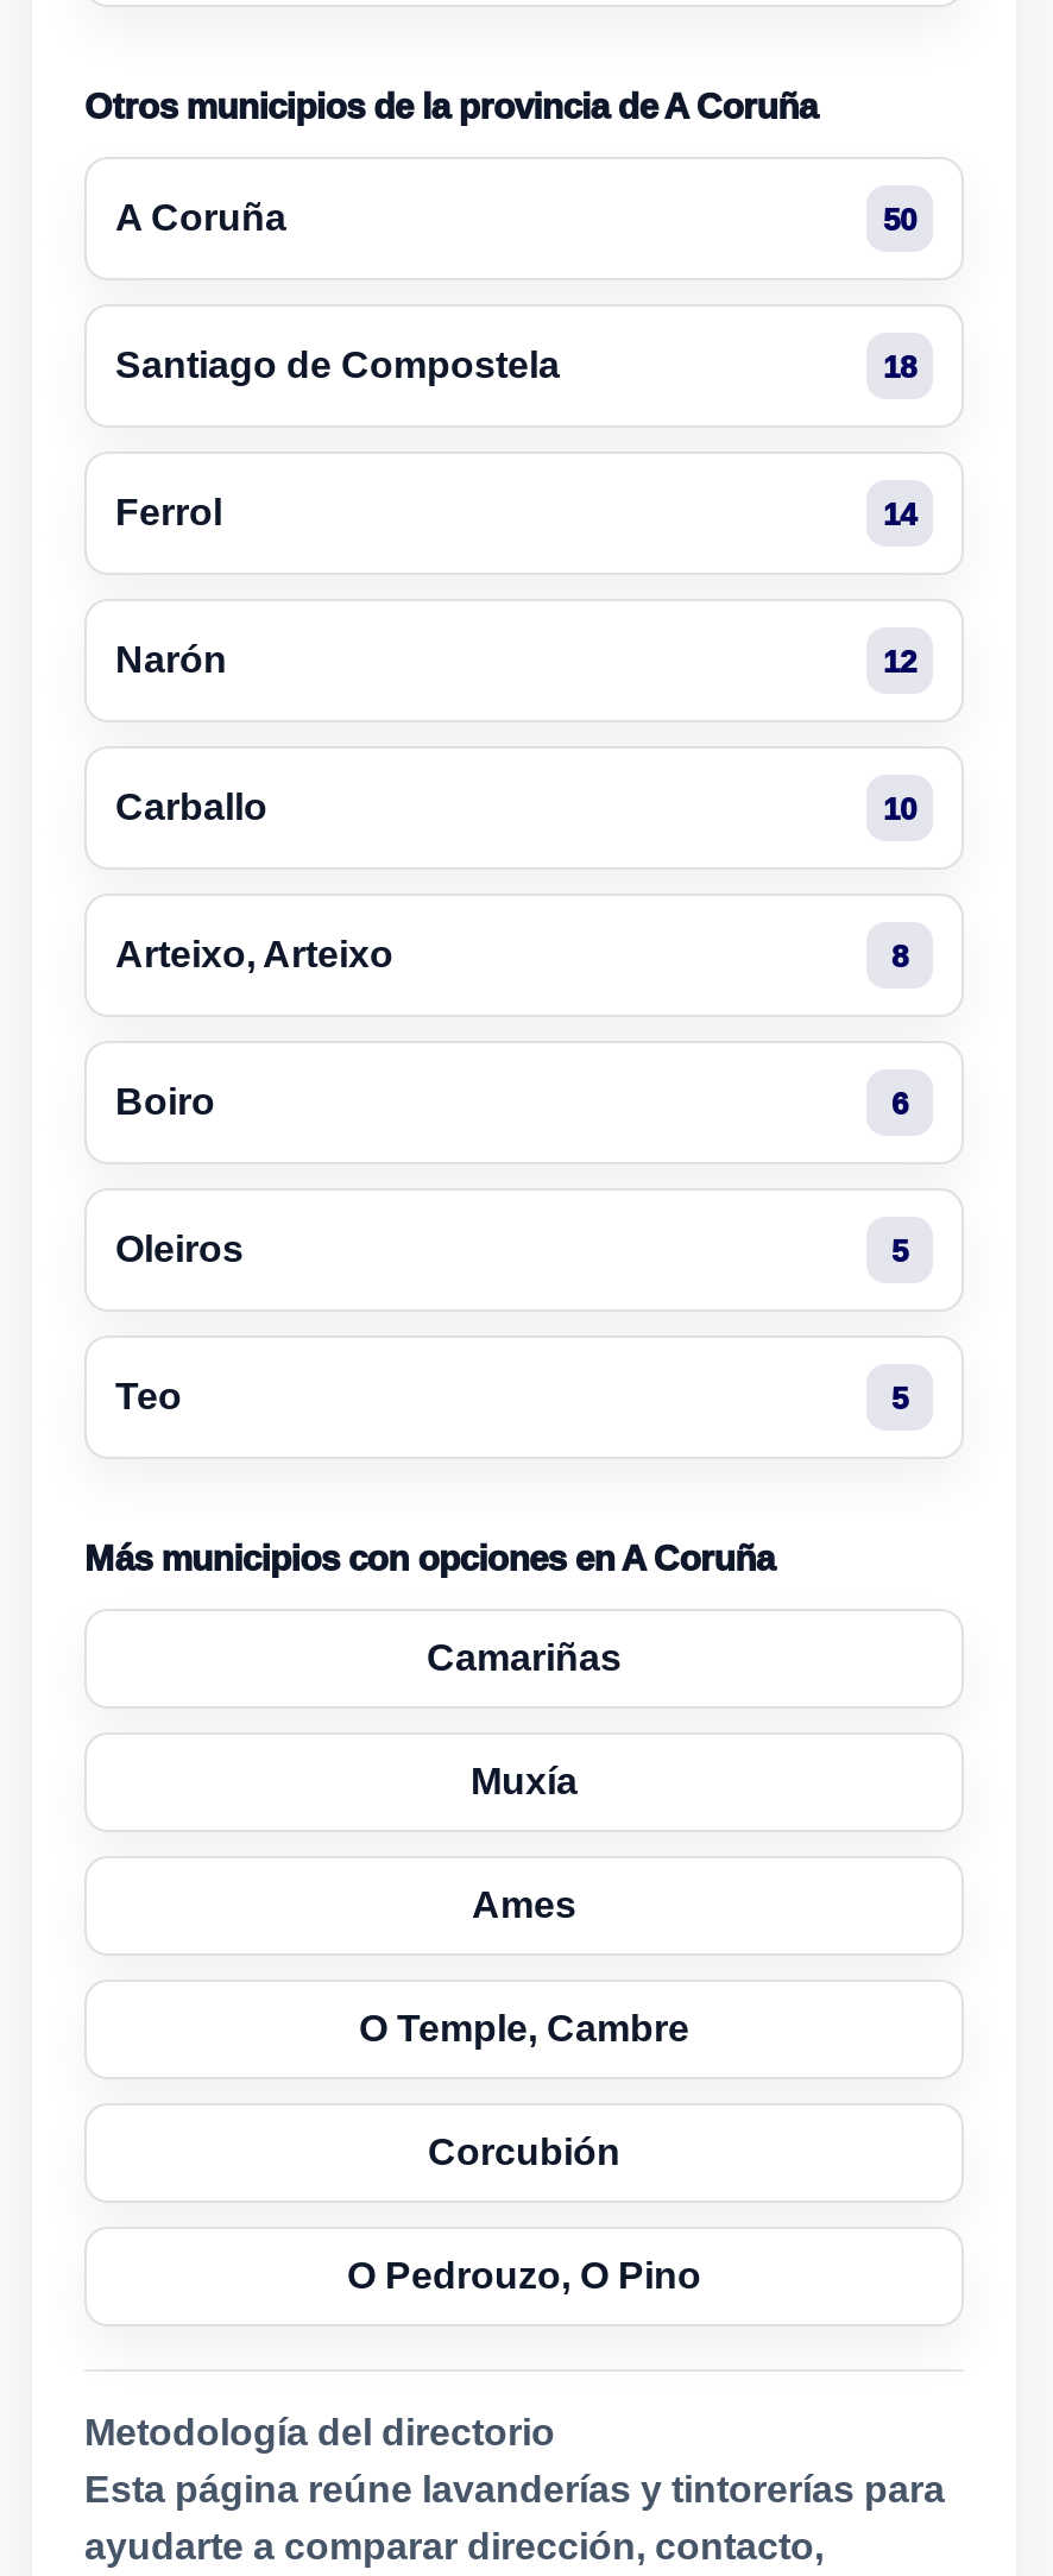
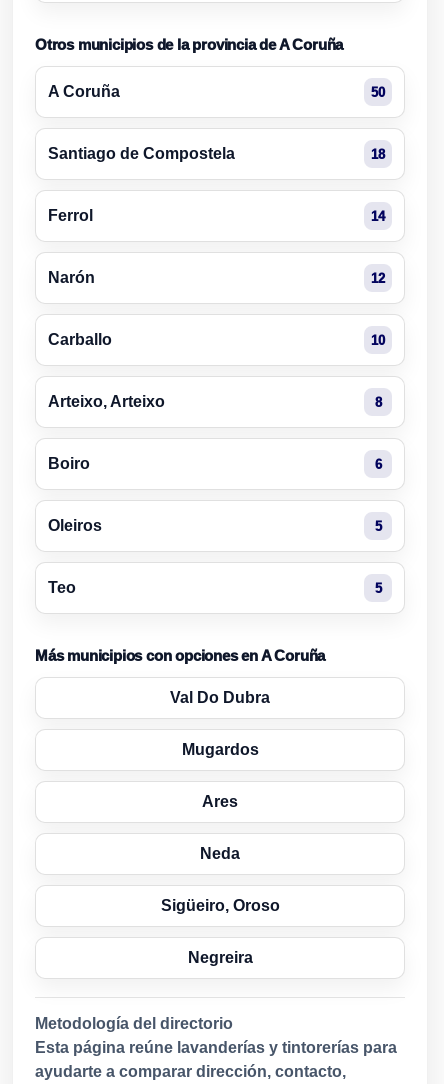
- Camariñas
+ Val Do Dubra

- Muxía
+ Mugardos

- Ames
+ Ares

- O Temple, Cambre
+ Neda

- Corcubión
+ Sigüeiro, Oroso

- O Pedrouzo, O Pino
+ Negreira
